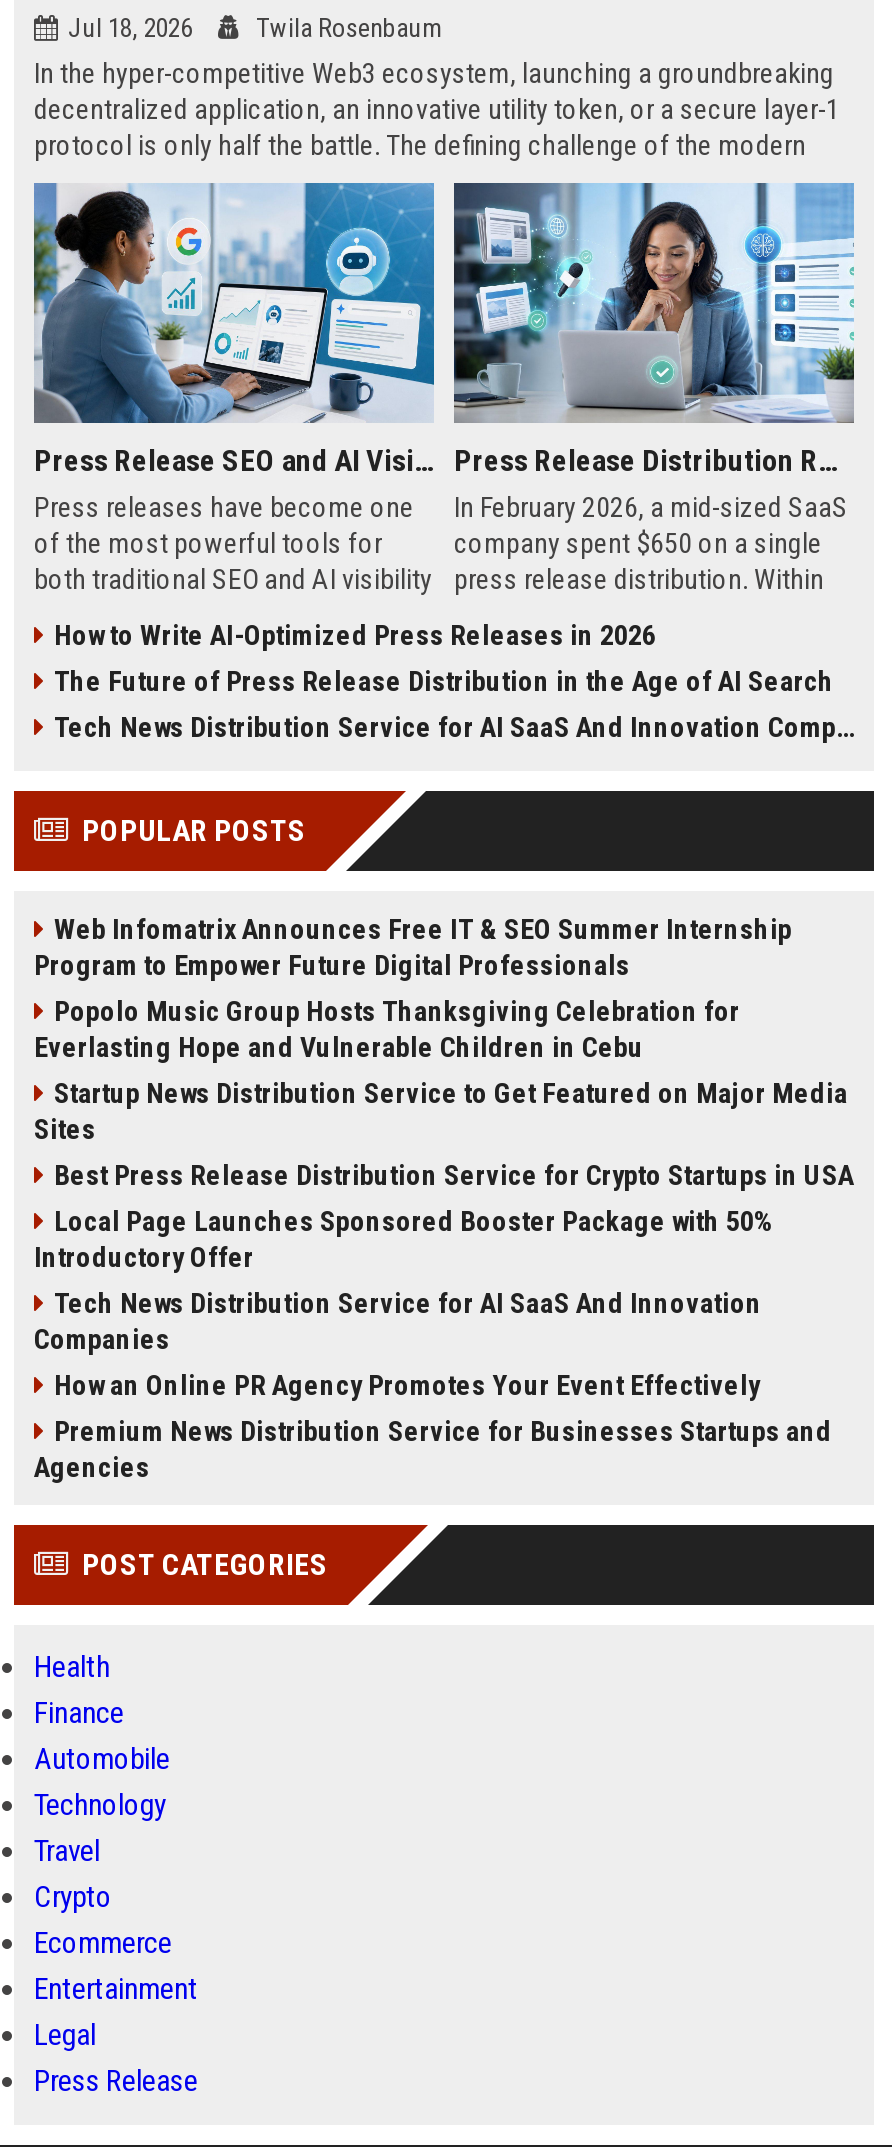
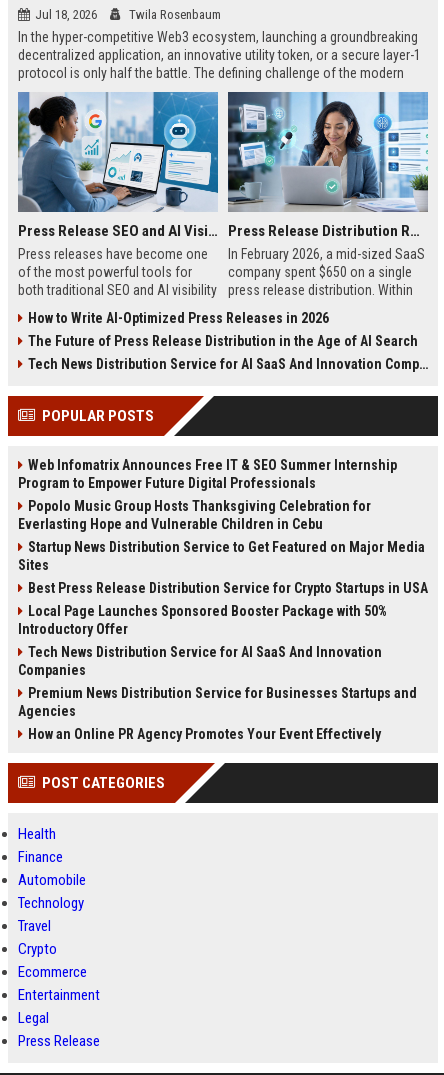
moved down: How an Online PR Agency Promotes Your Event Effectively

moved up: Premium News Distribution Service for Businesses Startups and | Agencies
